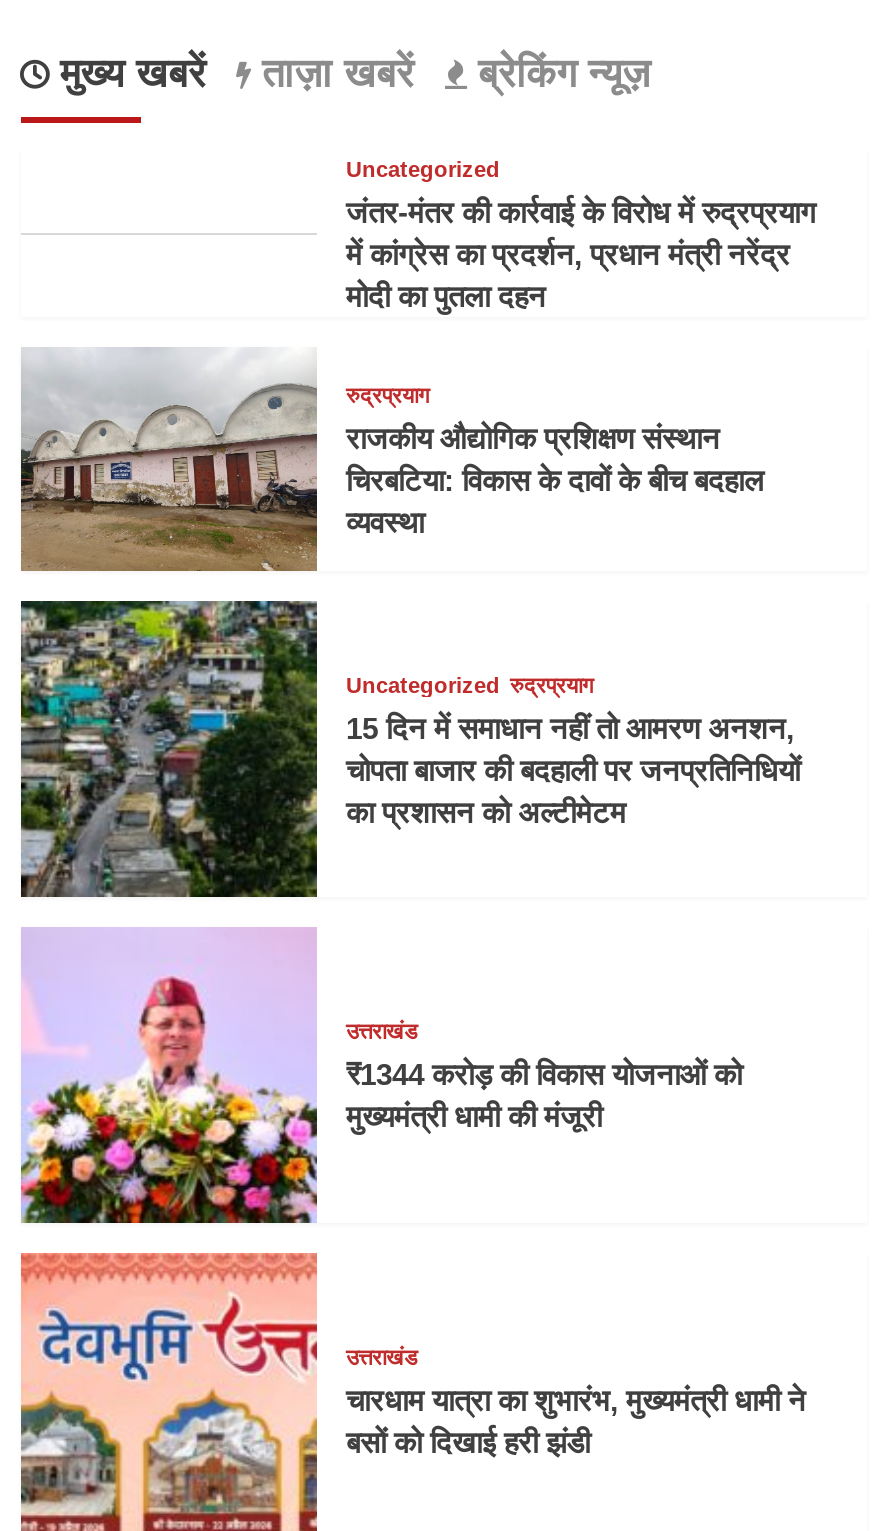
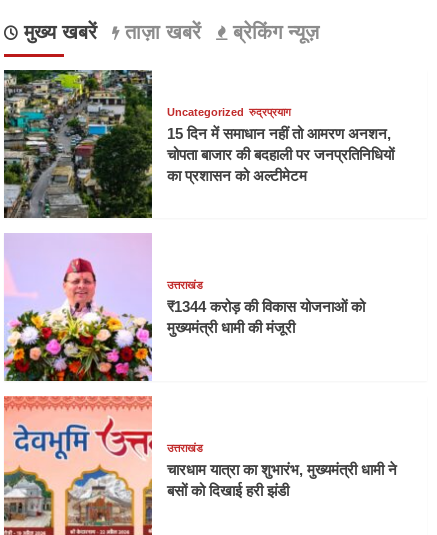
- [image]
- Uncategorized
- जंतर-मंतर की कार्रवाई के विरोध में रुद्रप्रयाग
- में कांग्रेस का प्रदर्शन, प्रधान मंत्री नरेंद्र
- मोदी का पुतला दहन
- रुद्रप्रयाग
- राजकीय औद्योगिक प्रशिक्षण संस्थान
- चिरबटिया: विकास के दावों के बीच बदहाल
- व्यवस्था
